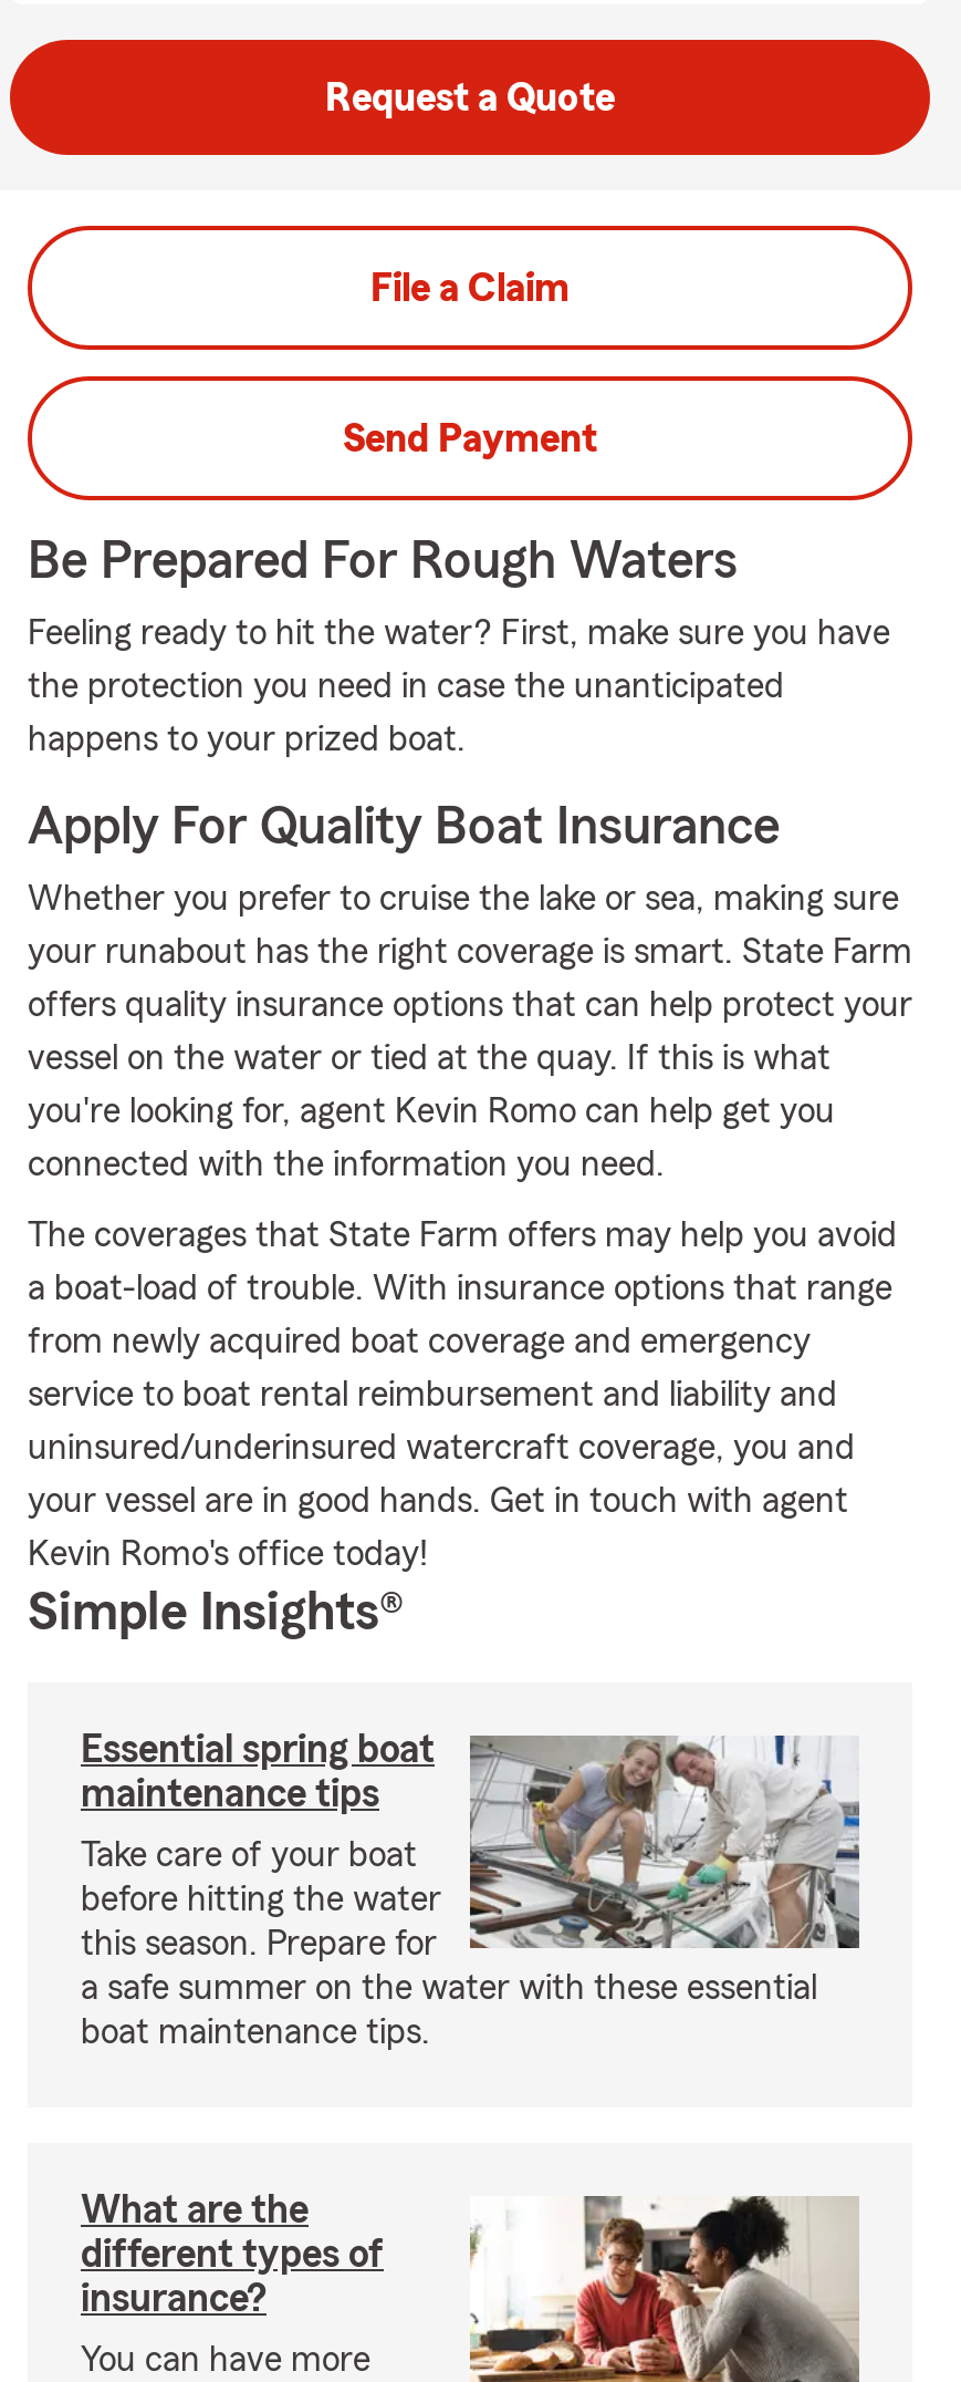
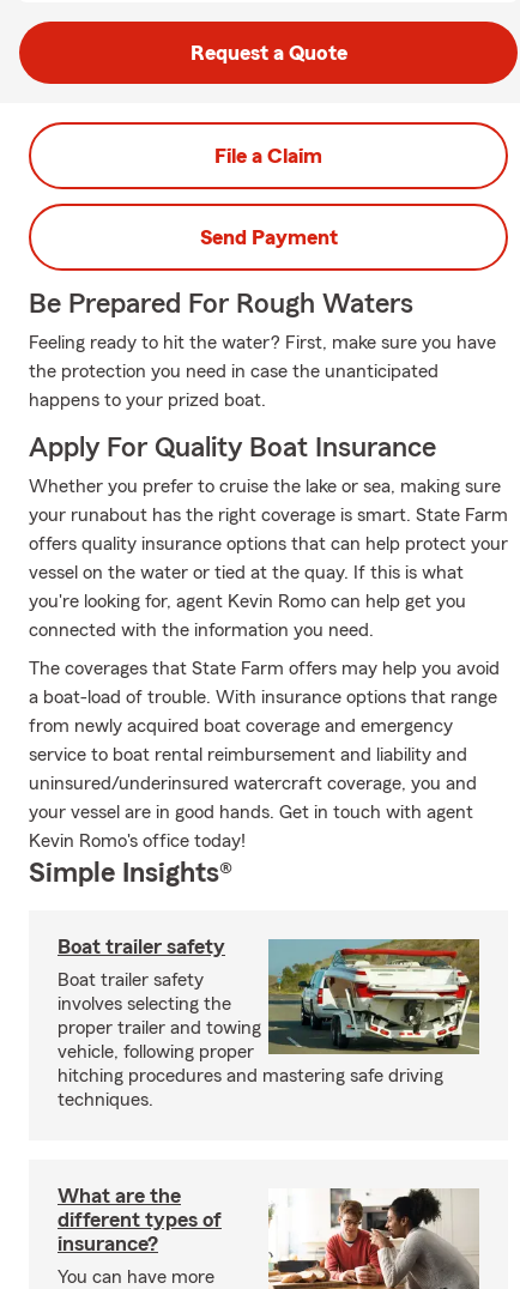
- Essential spring boat
- maintenance tips
+ Boat trailer safety

- [image]
- Take care of your boat
- before hitting the water
- this season. Prepare for
- a safe summer on the water with these essential
- boat maintenance tips.
+ [image]
+ Boat trailer safety
+ involves selecting the
+ proper trailer and towing
+ vehicle, following proper
+ hitching procedures and mastering safe driving
+ techniques.
